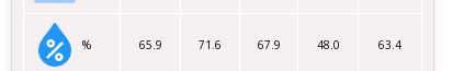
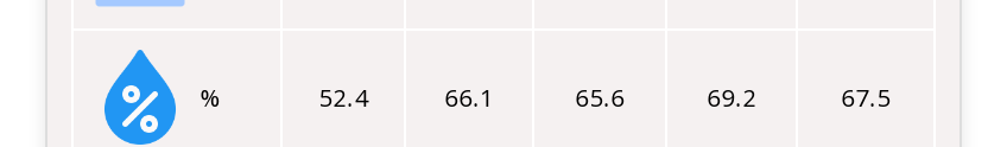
- 65.9
+ 52.4

- 71.6
+ 66.1

- 67.9
+ 65.6

- 48.0
+ 69.2

- 63.4
+ 67.5
